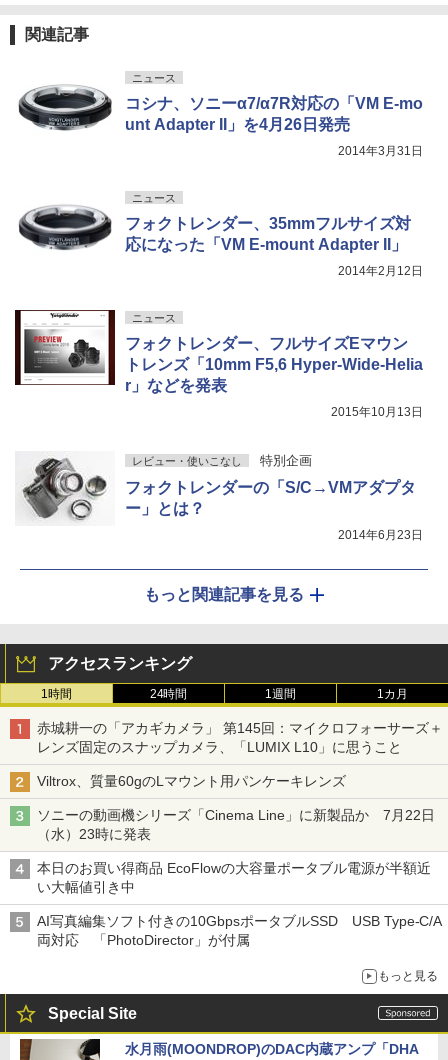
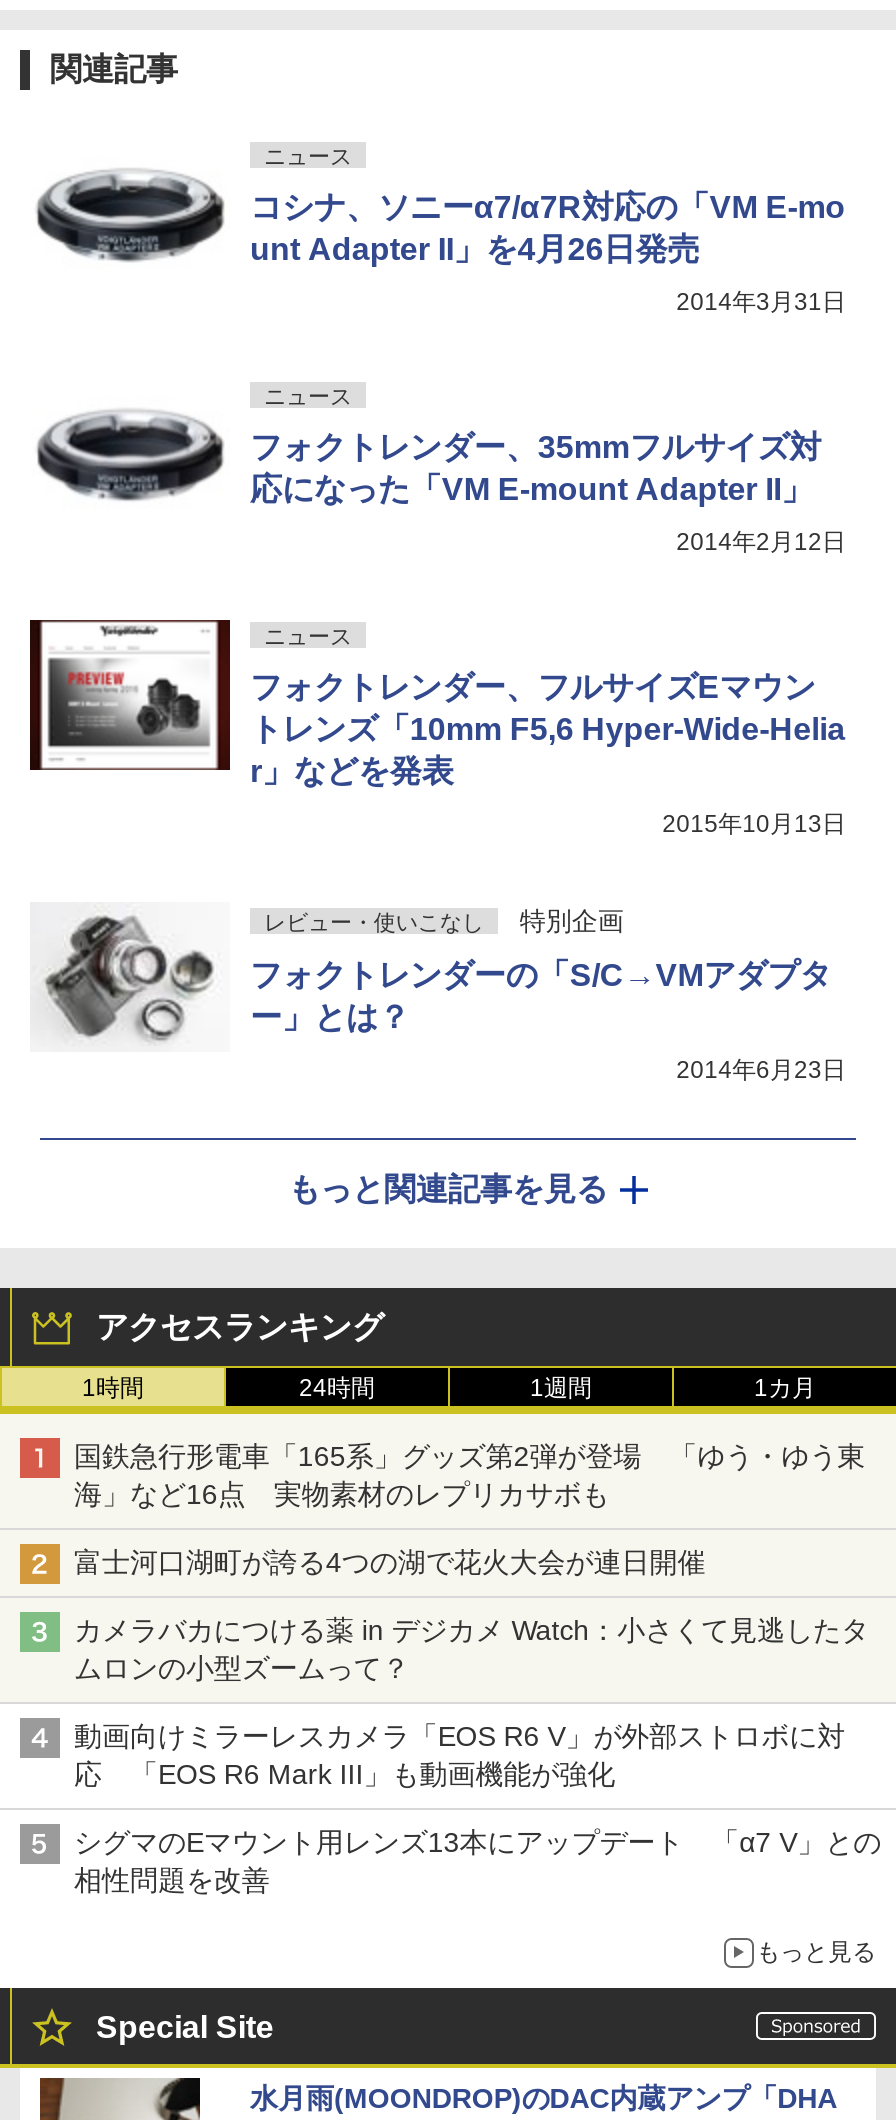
- 赤城耕一の「アカギカメラ」 第145回：マイクロフォーサーズ＋
- レンズ固定のスナップカメラ、「LUMIX L10」に思うこと
+ 国鉄急行形電車「165系」グッズ第2弾が登場 「ゆう・ゆう東
+ 海」など16点 実物素材のレプリカサボも

- Viltrox、質量60gのLマウント用パンケーキレンズ
+ 富士河口湖町が誇る4つの湖で花火大会が連日開催

- ソニーの動画機シリーズ「Cinema Line」に新製品か 7月22日
- （水）23時に発表
+ カメラバカにつける薬 in デジカメ Watch：小さくて見逃したタ
+ ムロンの小型ズームって？

- 本日のお買い得商品 EcoFlowの大容量ポータブル電源が半額近
- い大幅値引き中
+ 動画向けミラーレスカメラ「EOS R6 V」が外部ストロボに対
+ 応 「EOS R6 Mark III」も動画機能が強化

- AI写真編集ソフト付きの10GbpsポータブルSSD USB Type-C/A
- 両対応 「PhotoDirector」が付属
+ シグマのEマウント用レンズ13本にアップデート 「α7 V」との
+ 相性問題を改善
